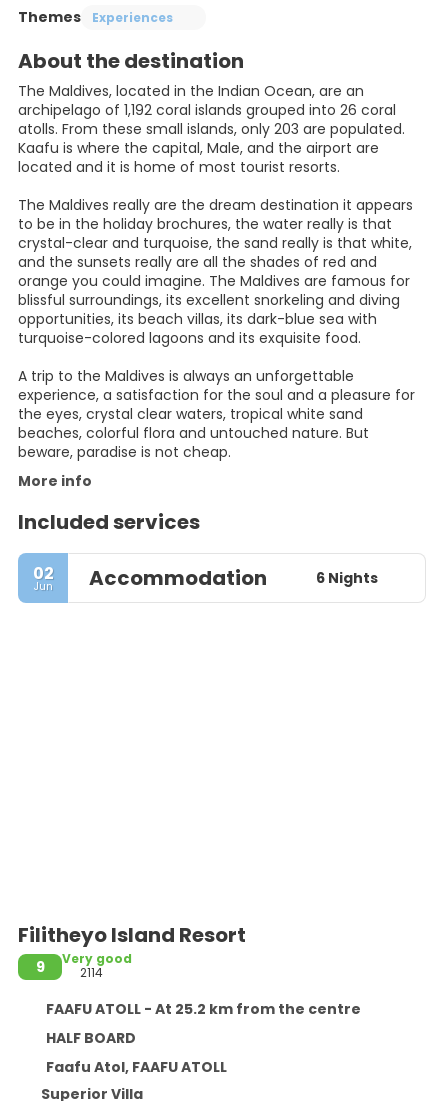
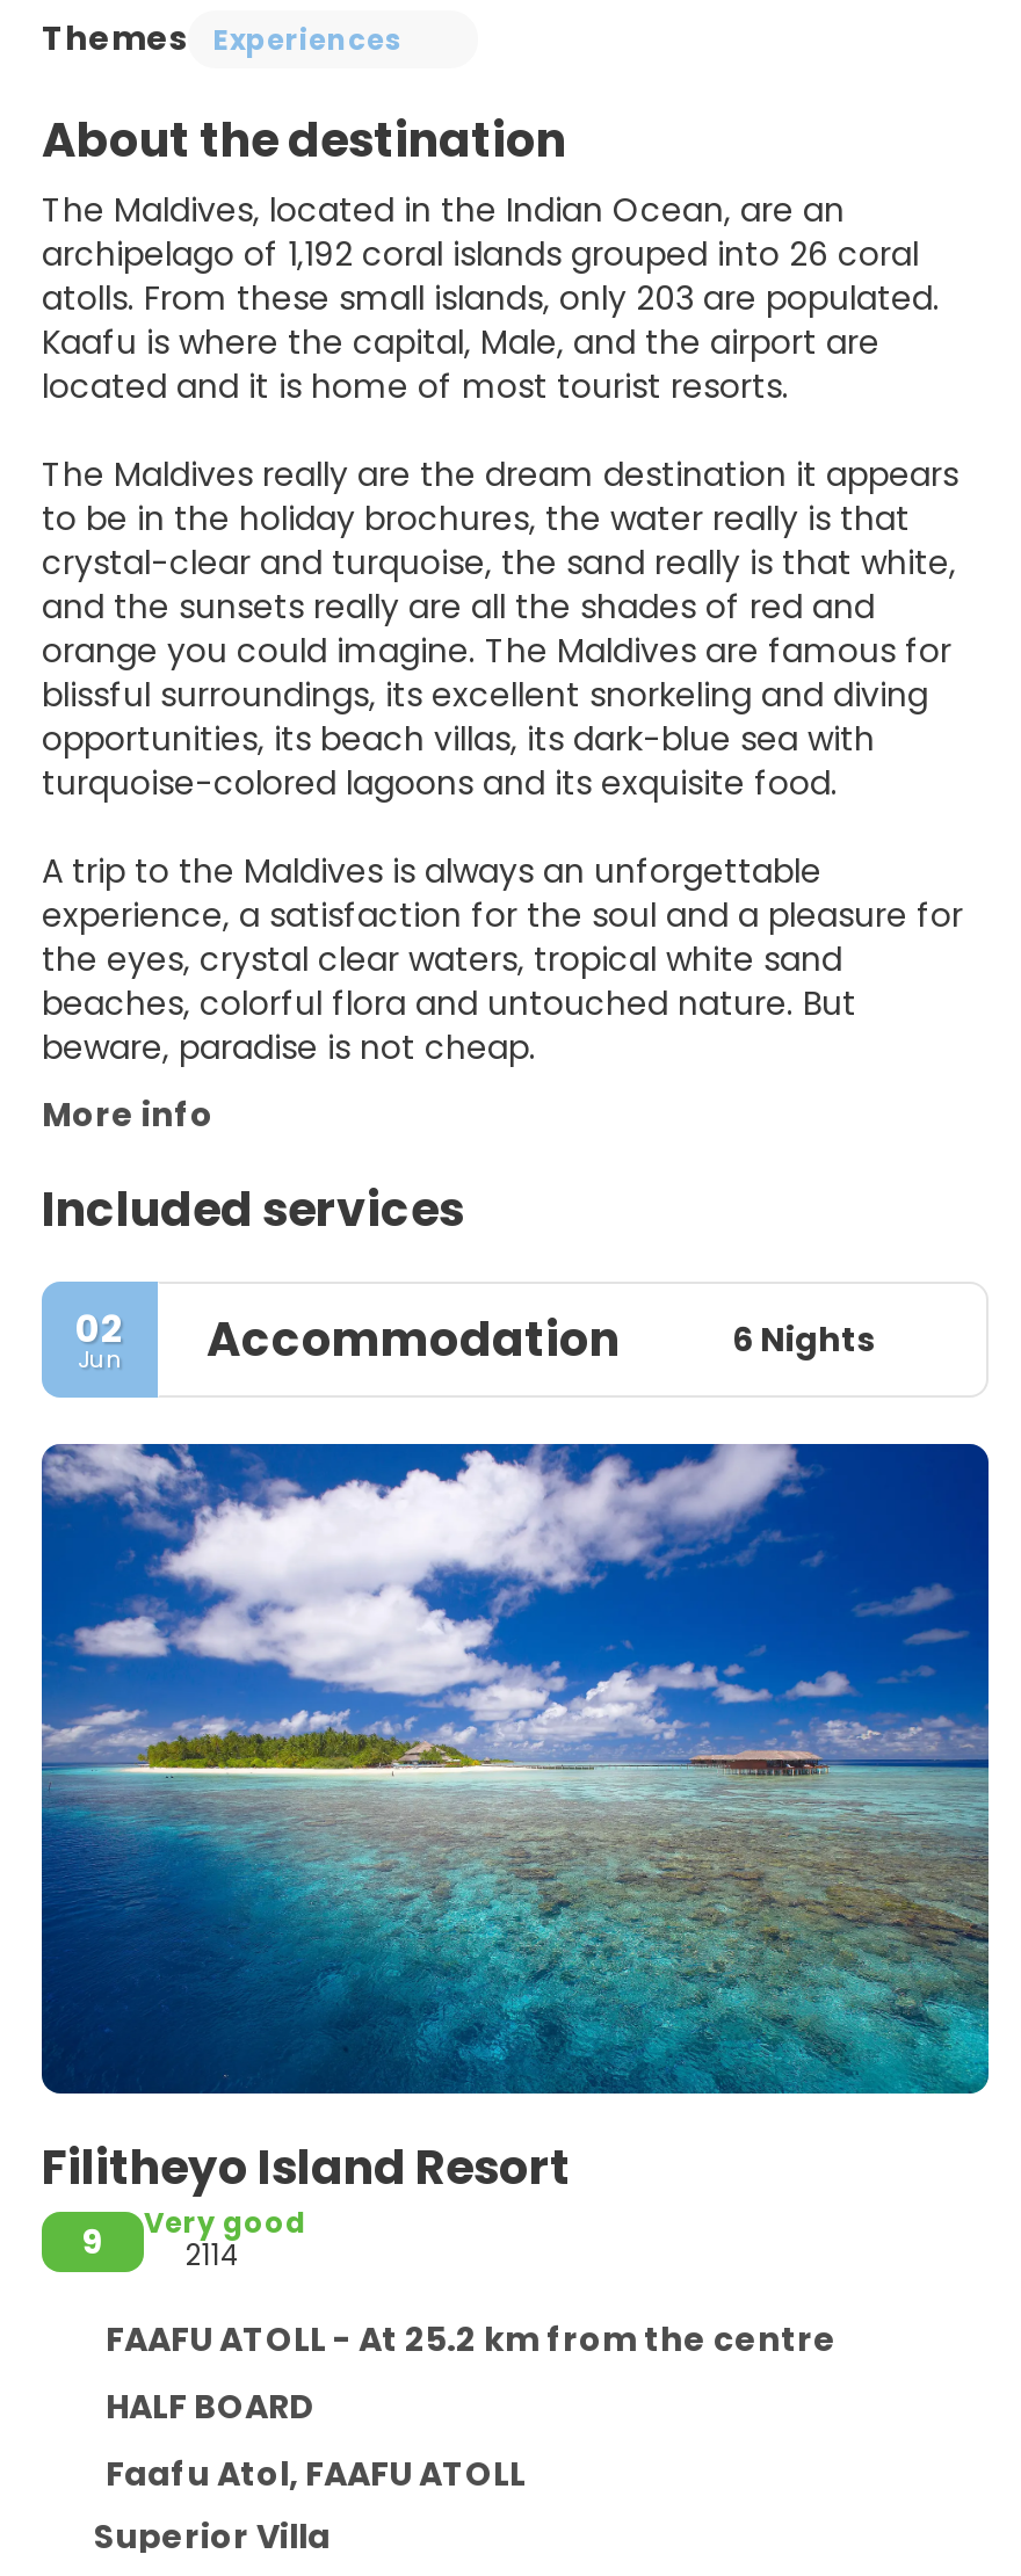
+ [image]
